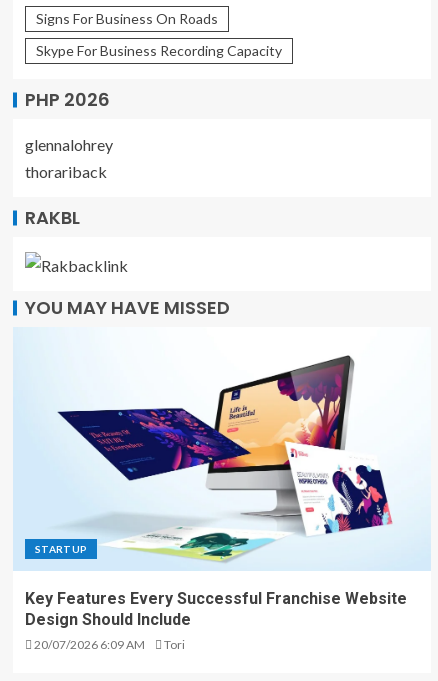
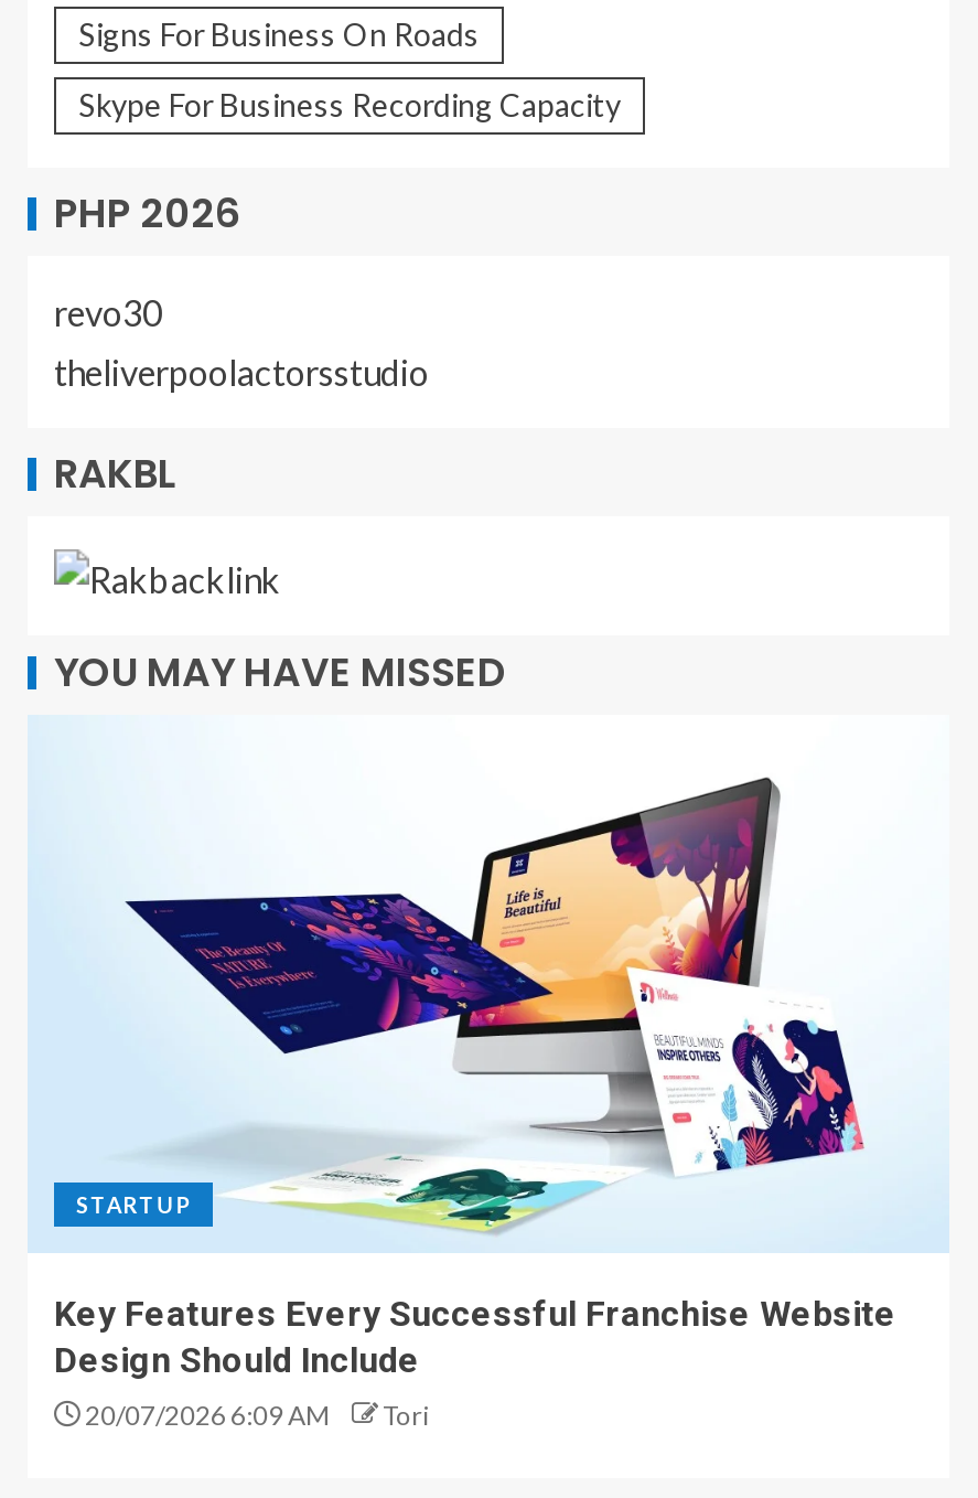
- glennalohrey
- thorariback
+ revo30
+ theliverpoolactorsstudio
